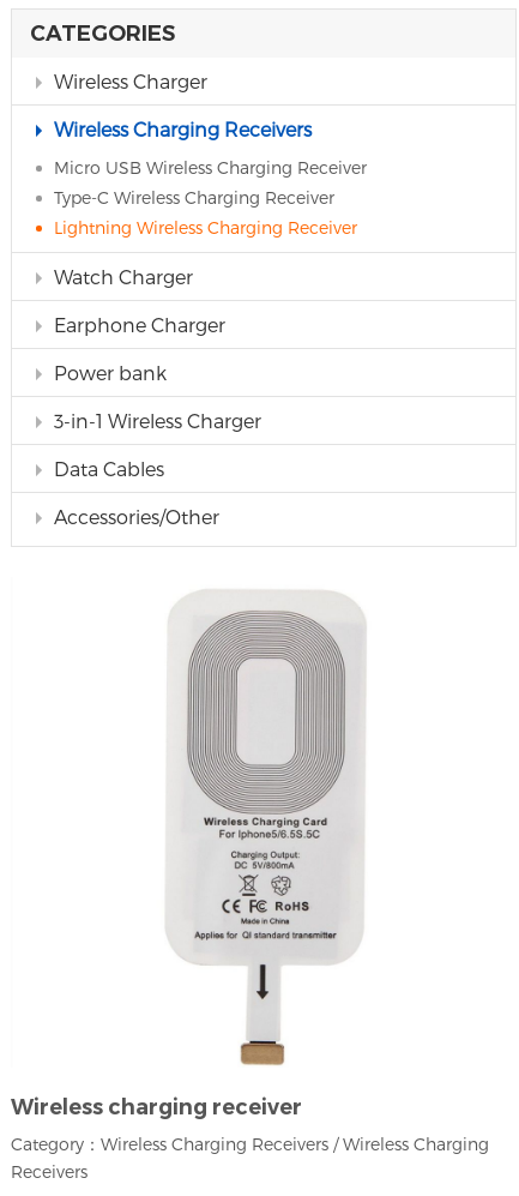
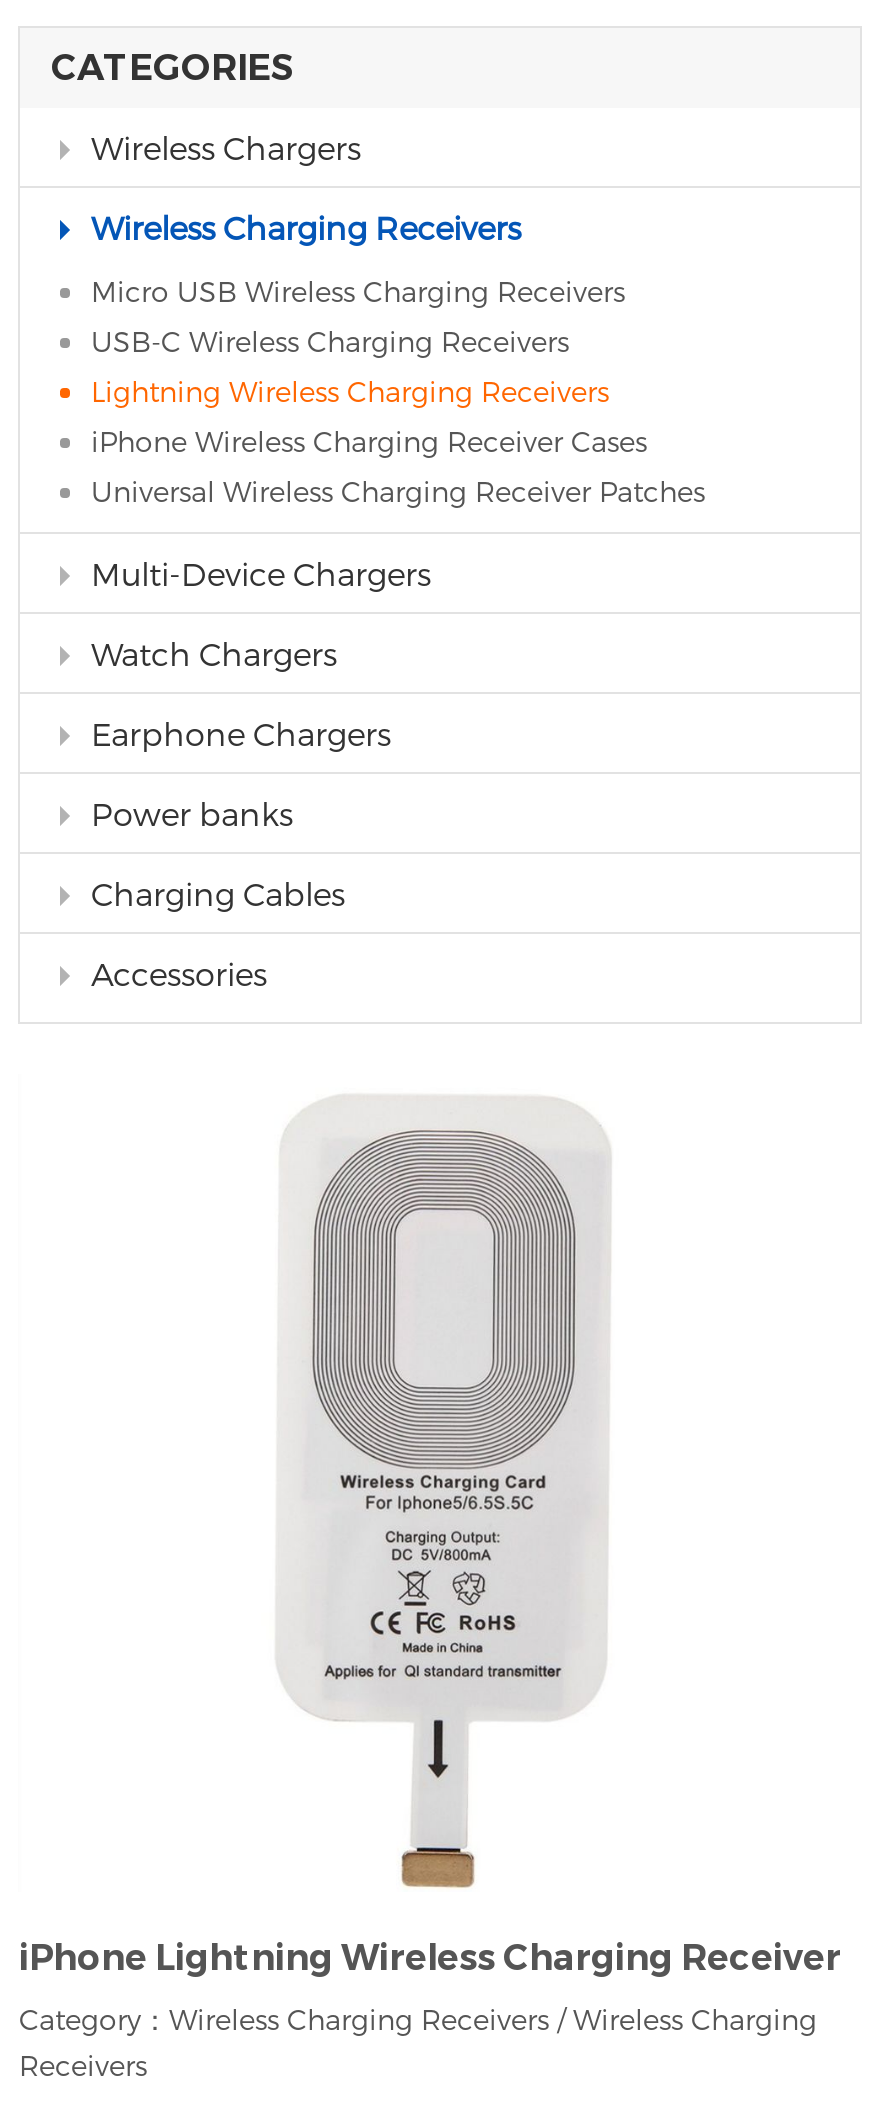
- Wireless Charger
+ Wireless Chargers

- Micro USB Wireless Charging Receiver
- Type-C Wireless Charging Receiver
- Lightning Wireless Charging Receiver
- Watch Charger
- Earphone Charger
- Power bank
- 3-in-1 Wireless Charger
- Data Cables
- Accessories/Other
+ Micro USB Wireless Charging Receivers
+ USB-C Wireless Charging Receivers
+ Lightning Wireless Charging Receivers
+ iPhone Wireless Charging Receiver Cases
+ Universal Wireless Charging Receiver Patches
+ Multi-Device Chargers
+ Watch Chargers
+ Earphone Chargers
+ Power banks
+ Charging Cables
+ Accessories

- Wireless charging receiver
+ iPhone Lightning Wireless Charging Receiver
